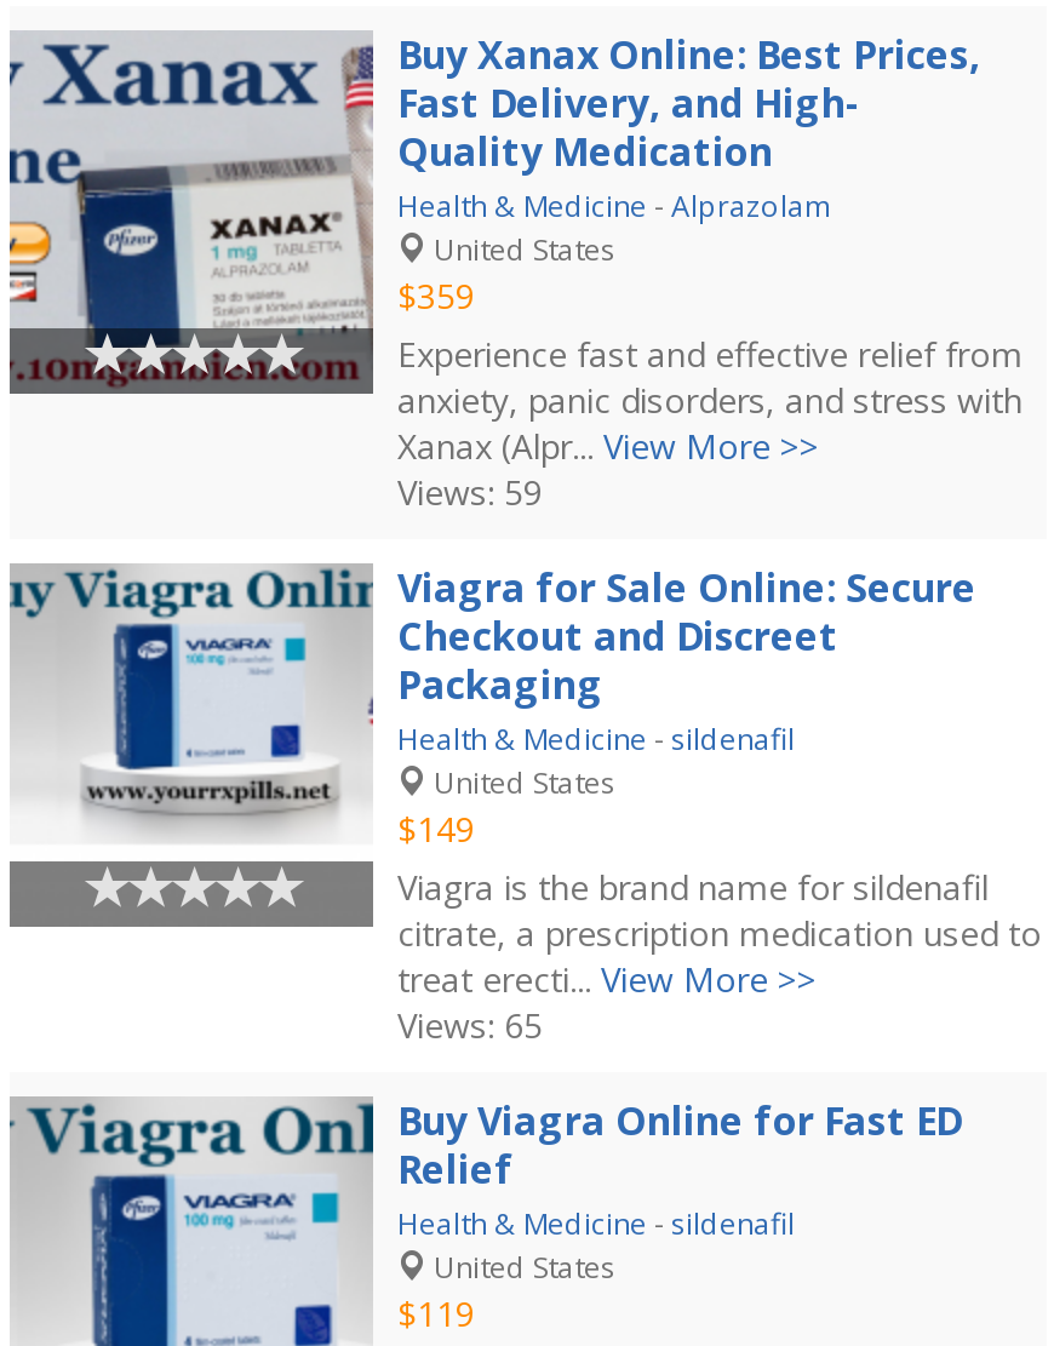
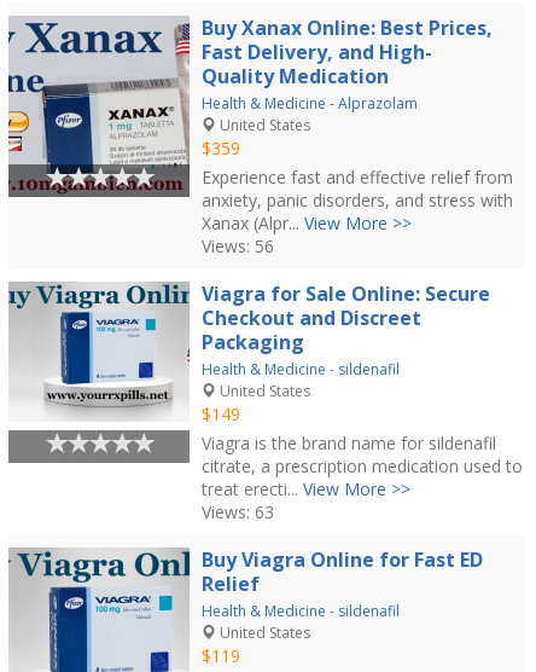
- Views: 59
+ Views: 56

- Views: 65
+ Views: 63
